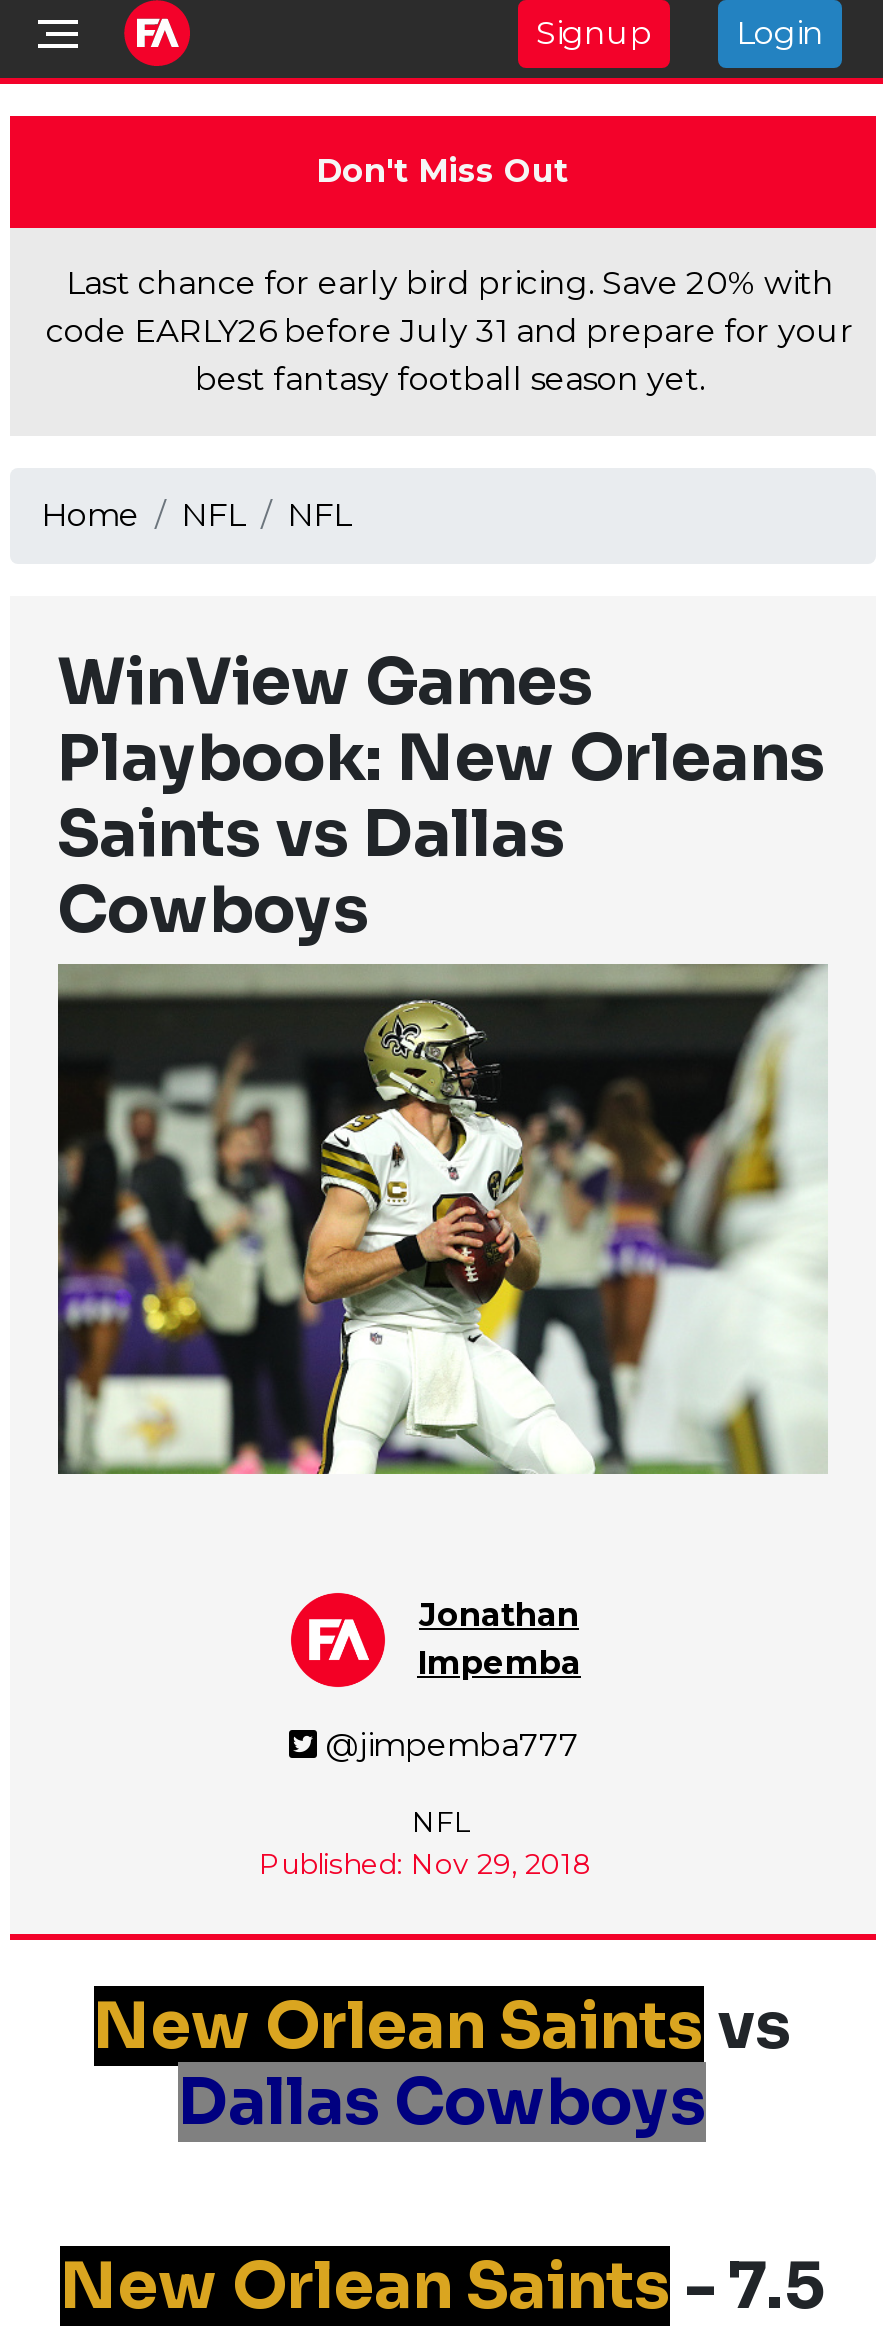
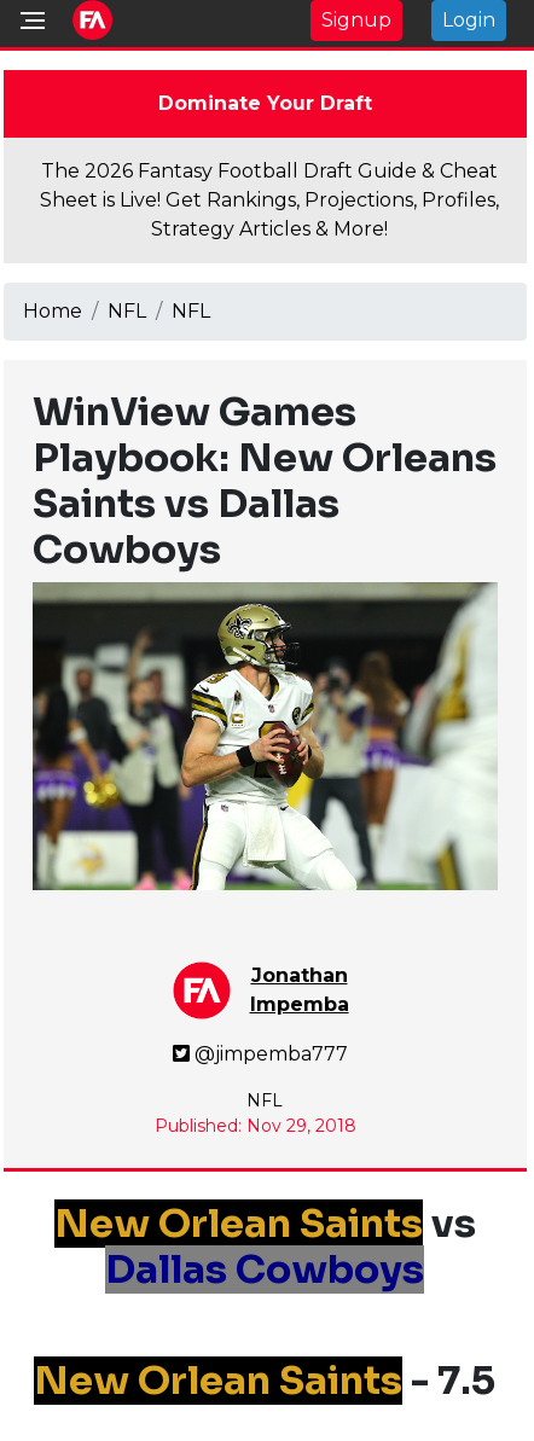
- Don't Miss Out
+ Dominate Your Draft

- Last chance for early bird pricing. Save 20% with
- code EARLY26 before July 31 and prepare for your
- best fantasy football season yet.
+ The 2026 Fantasy Football Draft Guide & Cheat
+ Sheet is Live! Get Rankings, Projections, Profiles,
+ Strategy Articles & More!
